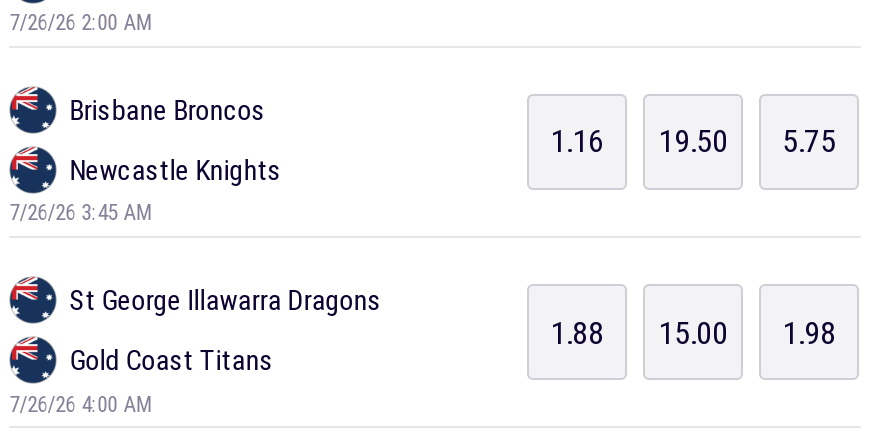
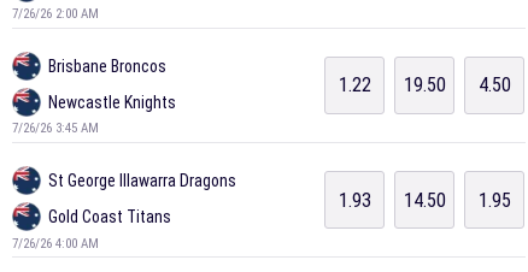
- 1.16
+ 1.22

- 5.75
+ 4.50

- 1.88
+ 1.93

- 15.00
+ 14.50

- 1.98
+ 1.95
